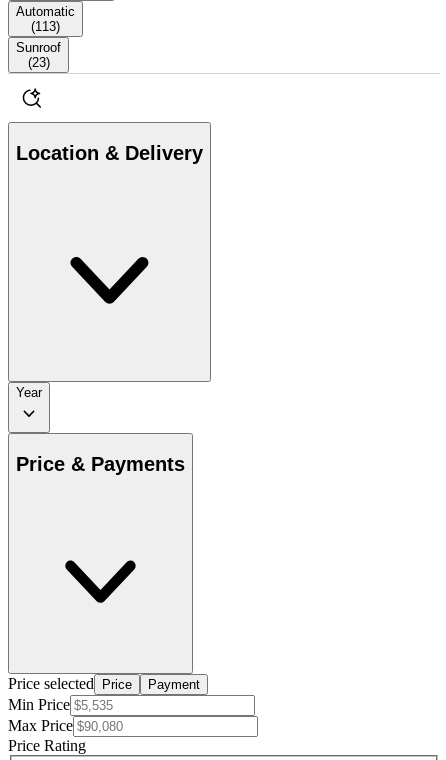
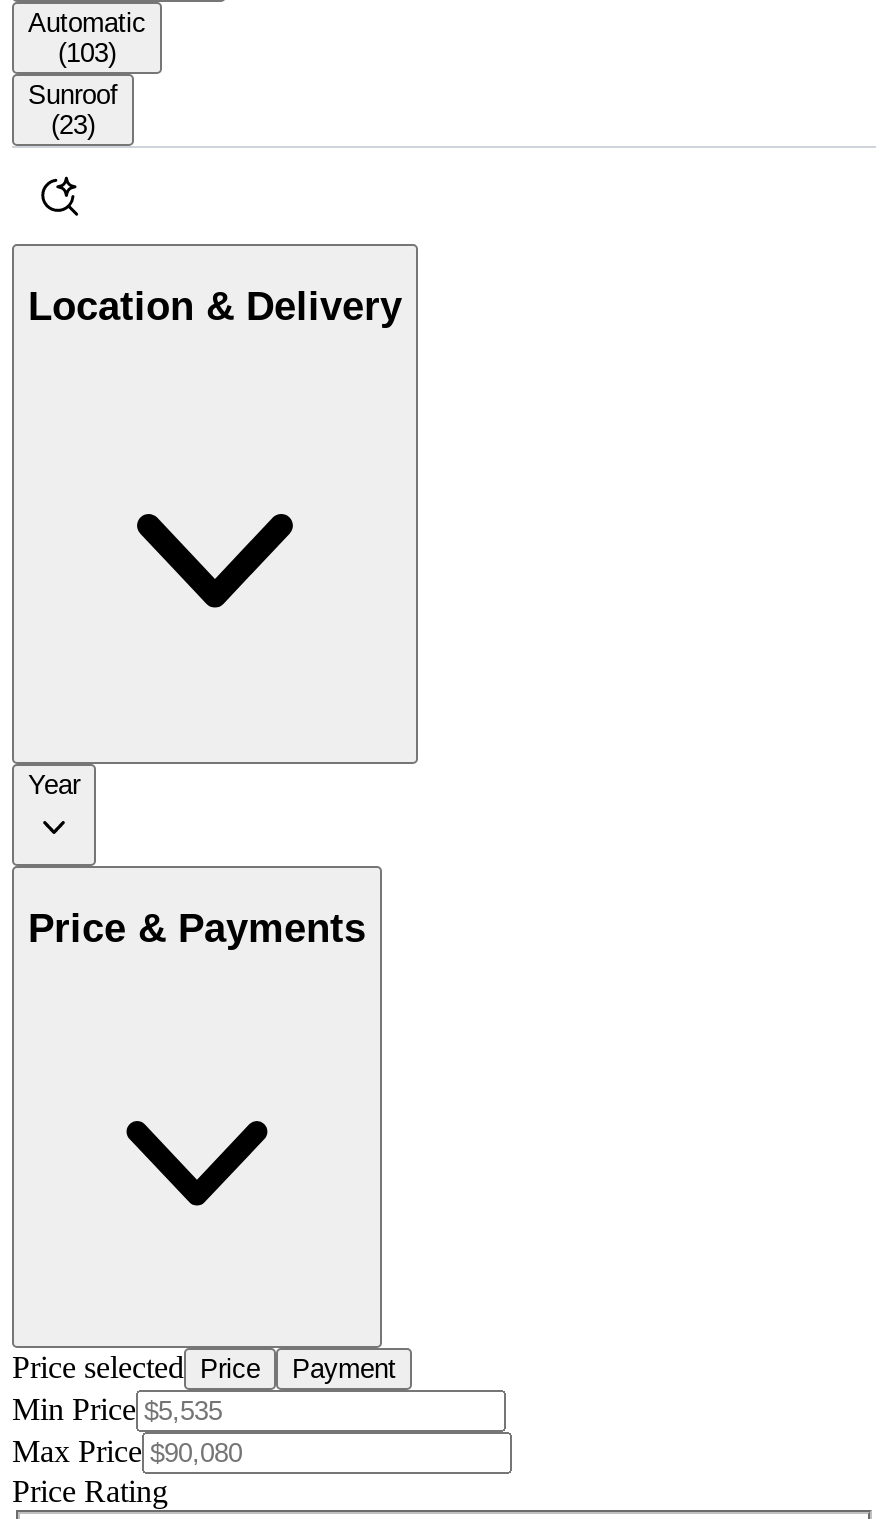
- (113)
+ (103)
